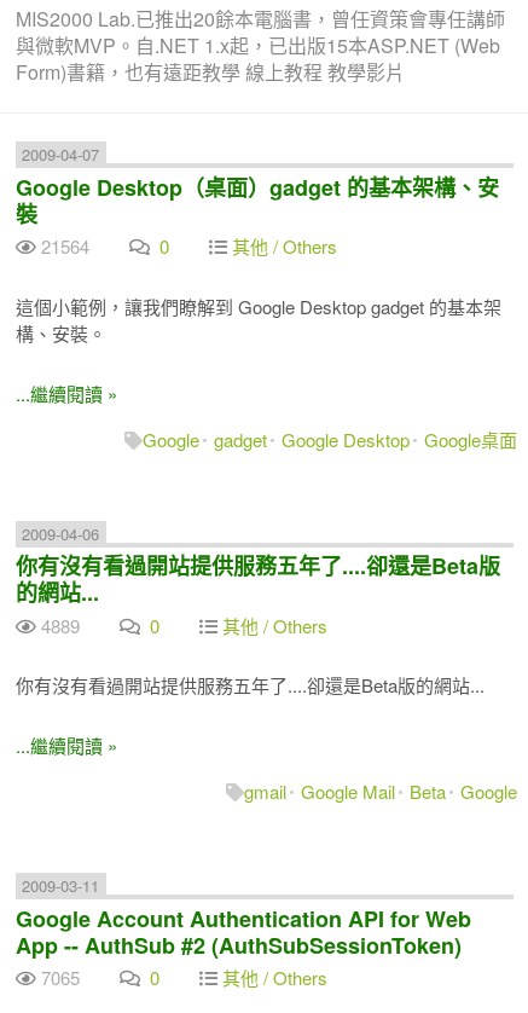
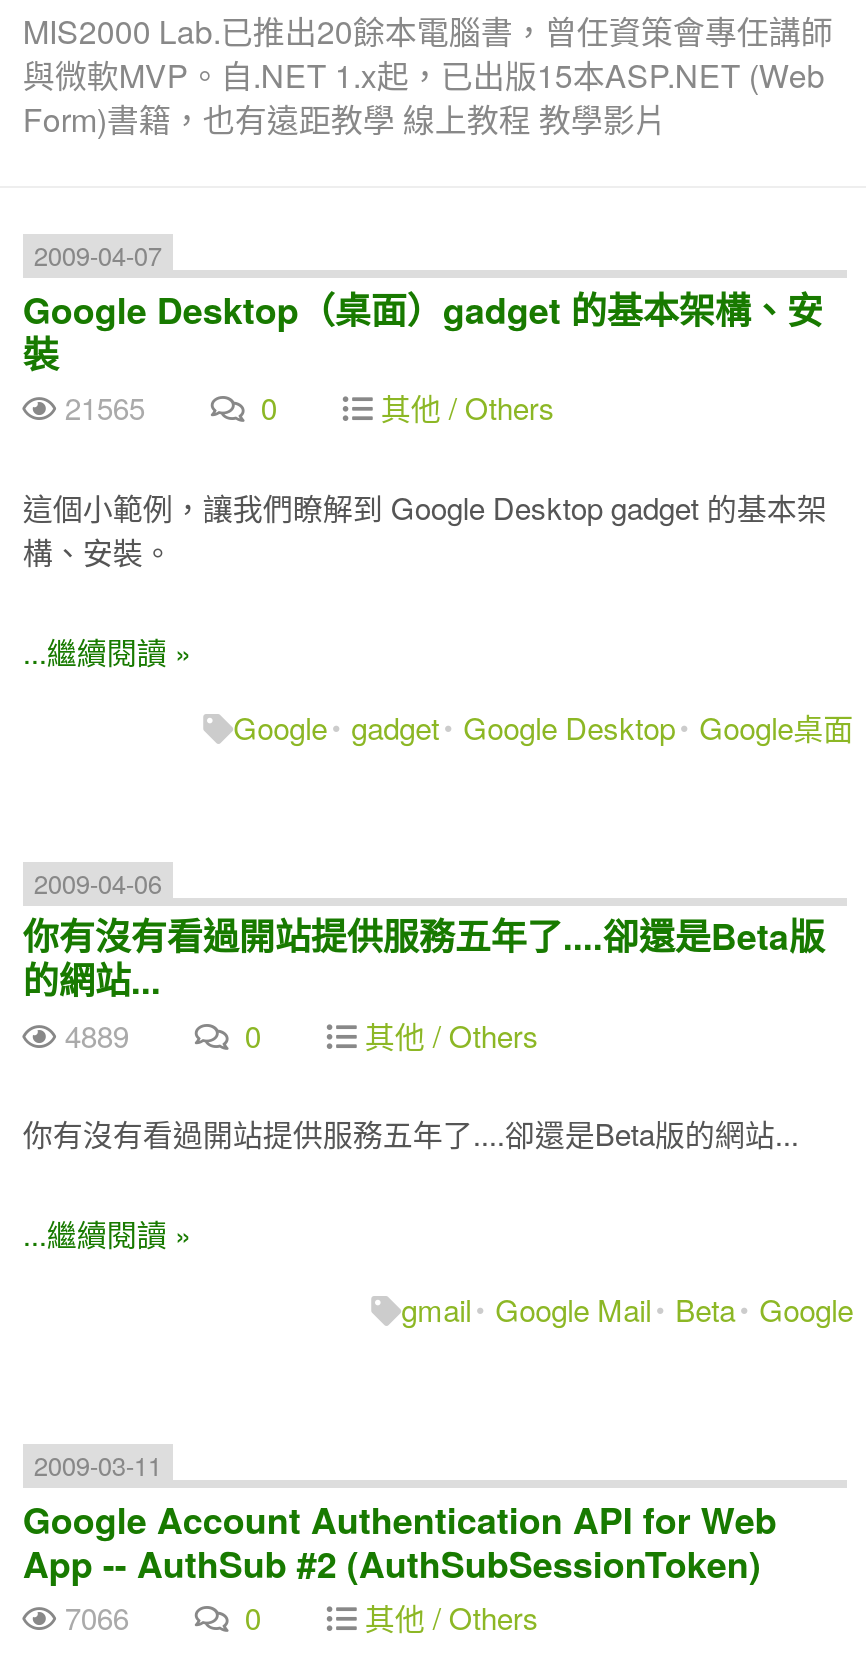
- 21564
+ 21565

- 7065
+ 7066
